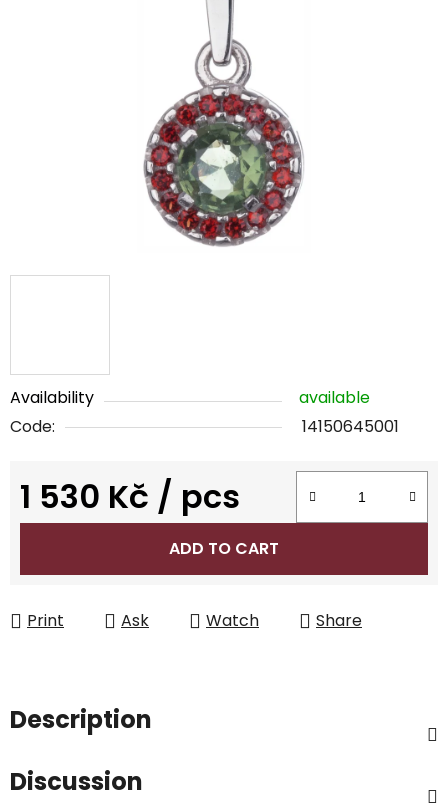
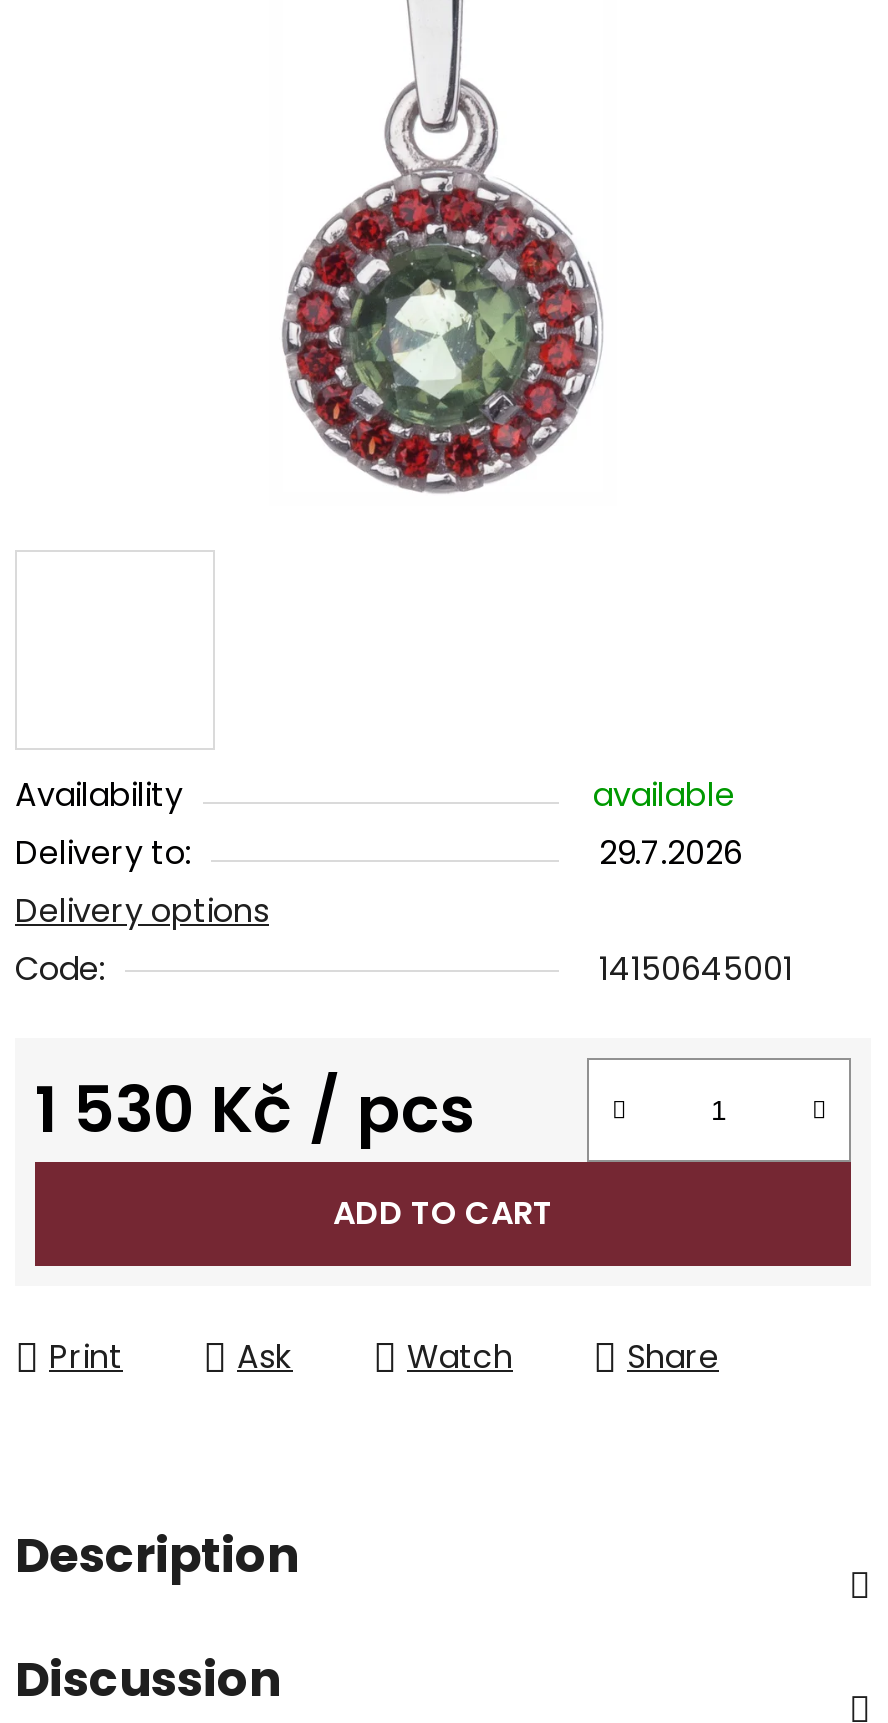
+ Delivery to:
+ 29.7.2026
+ Delivery options
